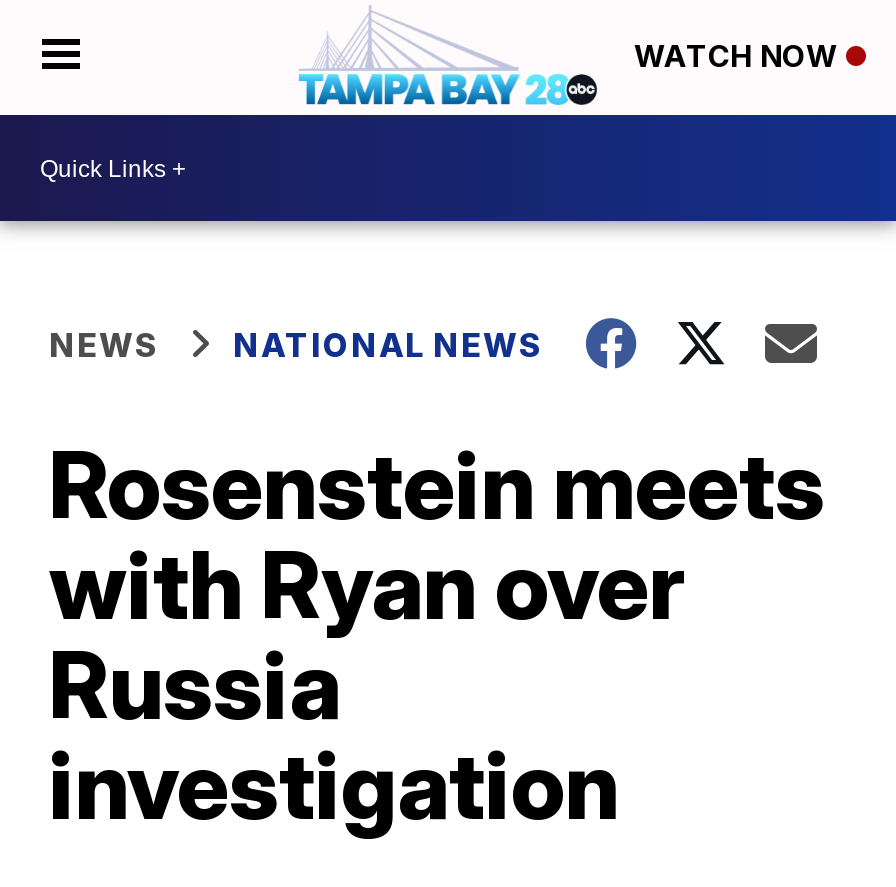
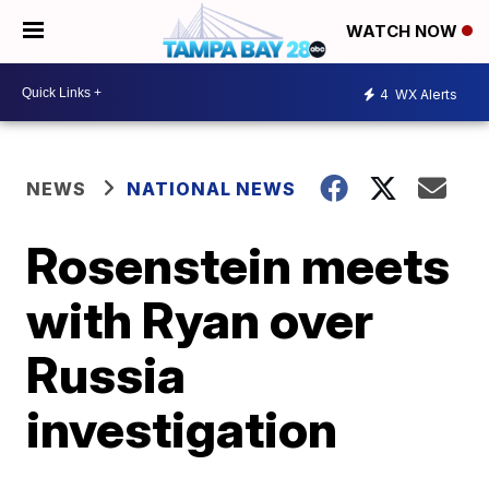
+ 4 WX Alerts
